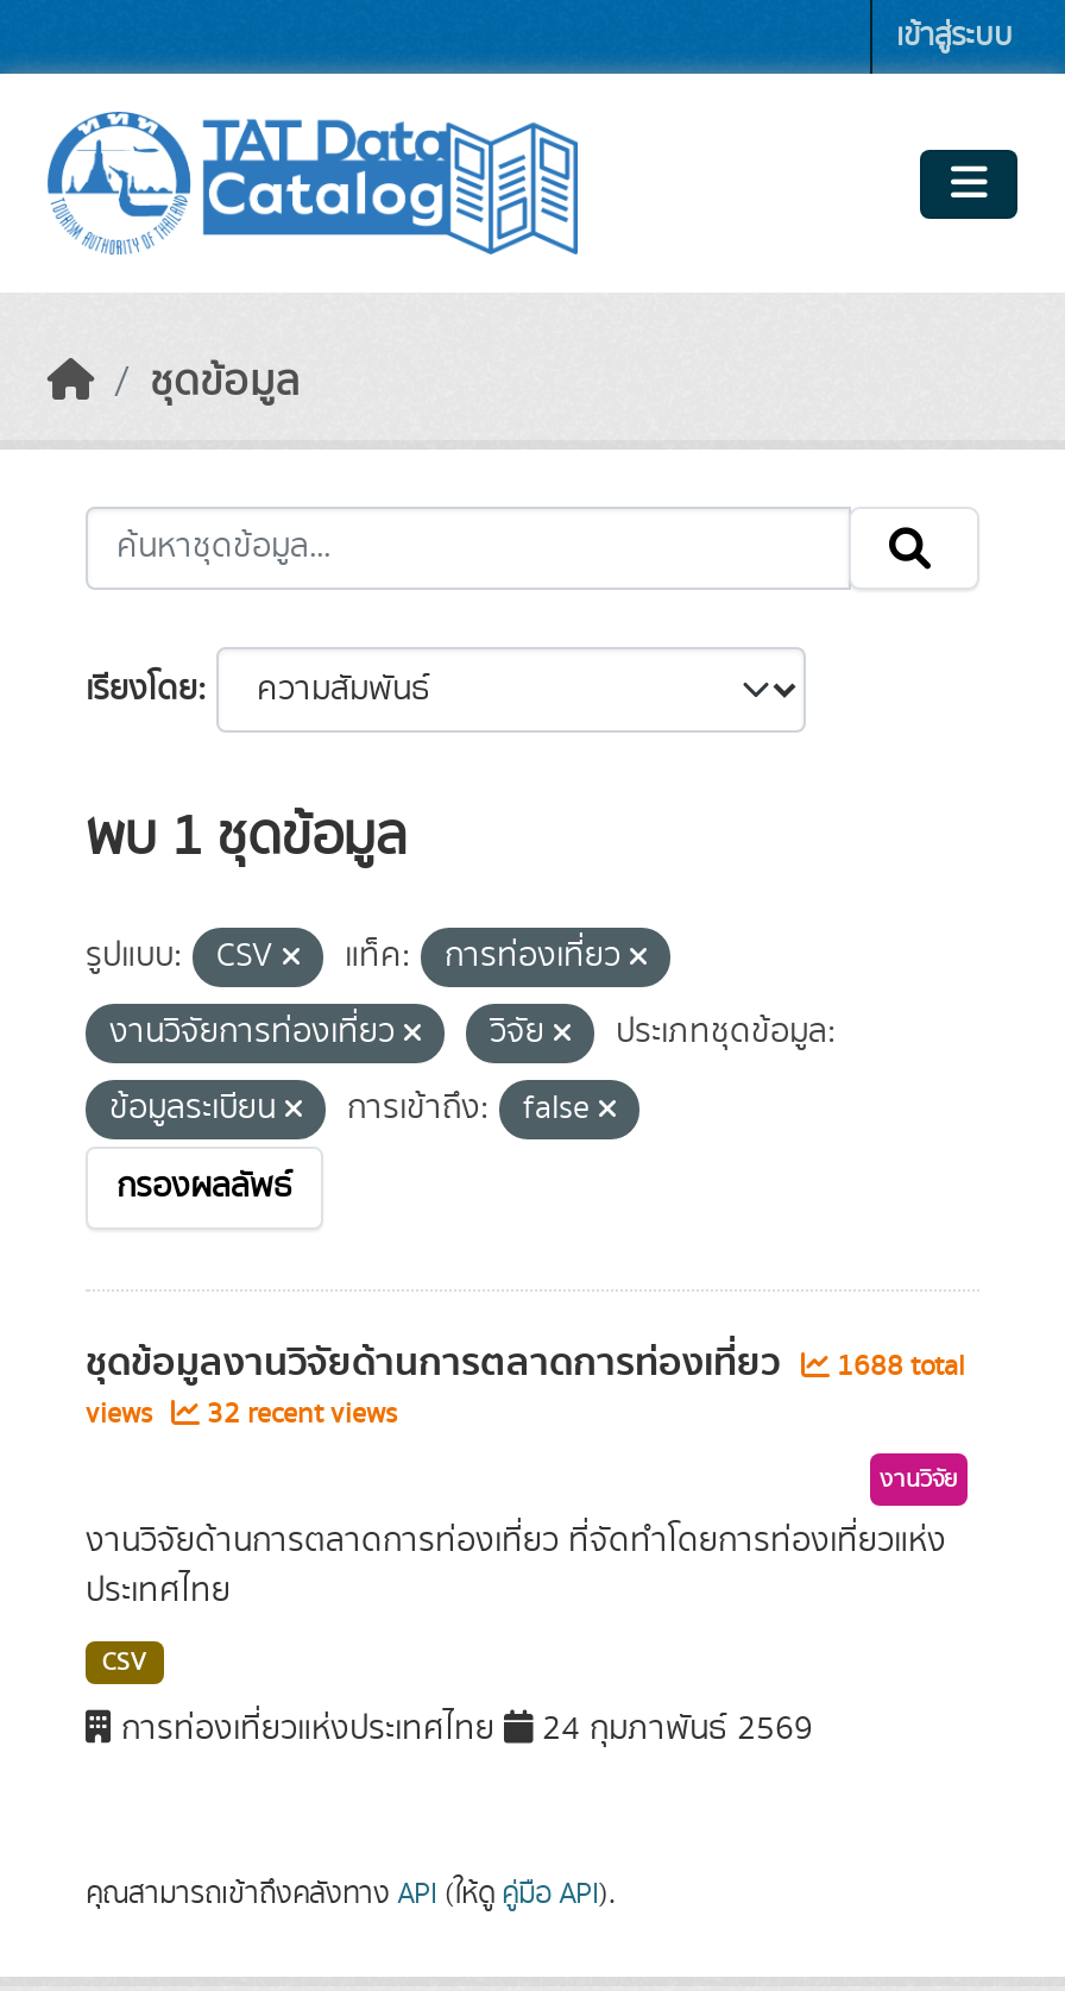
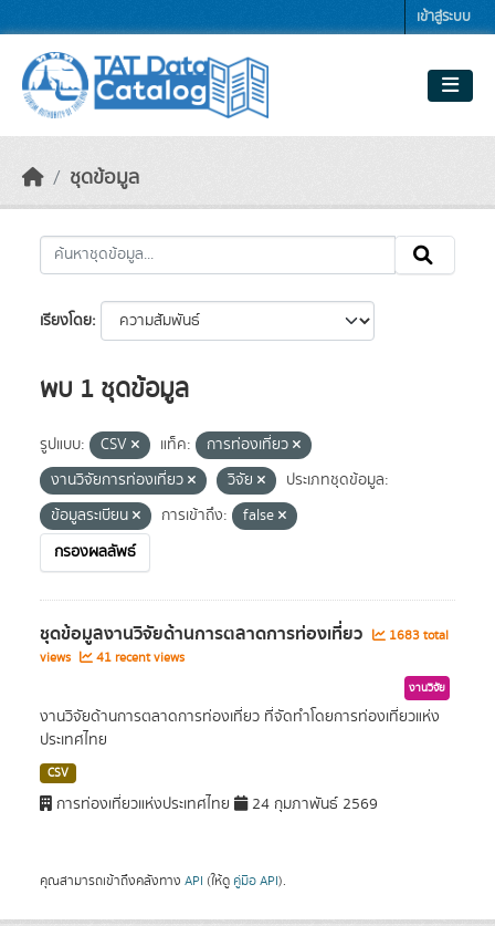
- ชุดข้อมูลงานวิจัยด้านการตลาดการท่องเที่ยว 1688 total
+ ชุดข้อมูลงานวิจัยด้านการตลาดการท่องเที่ยว 1683 total

- views 32 recent views
+ views 41 recent views
